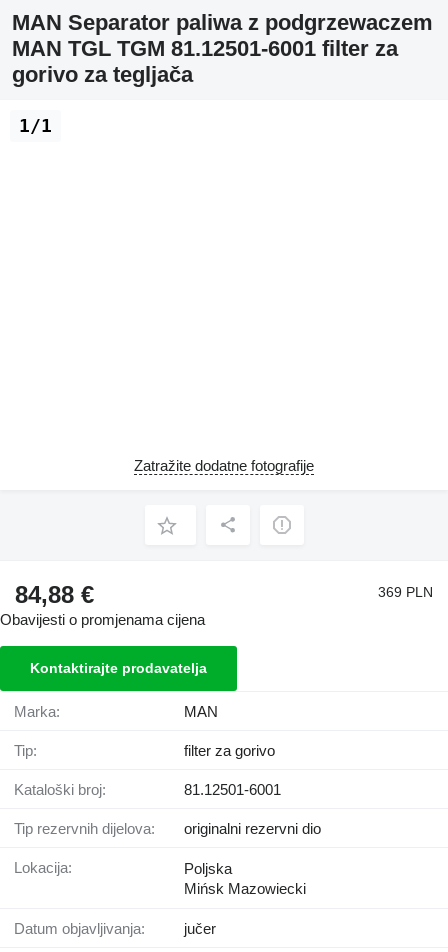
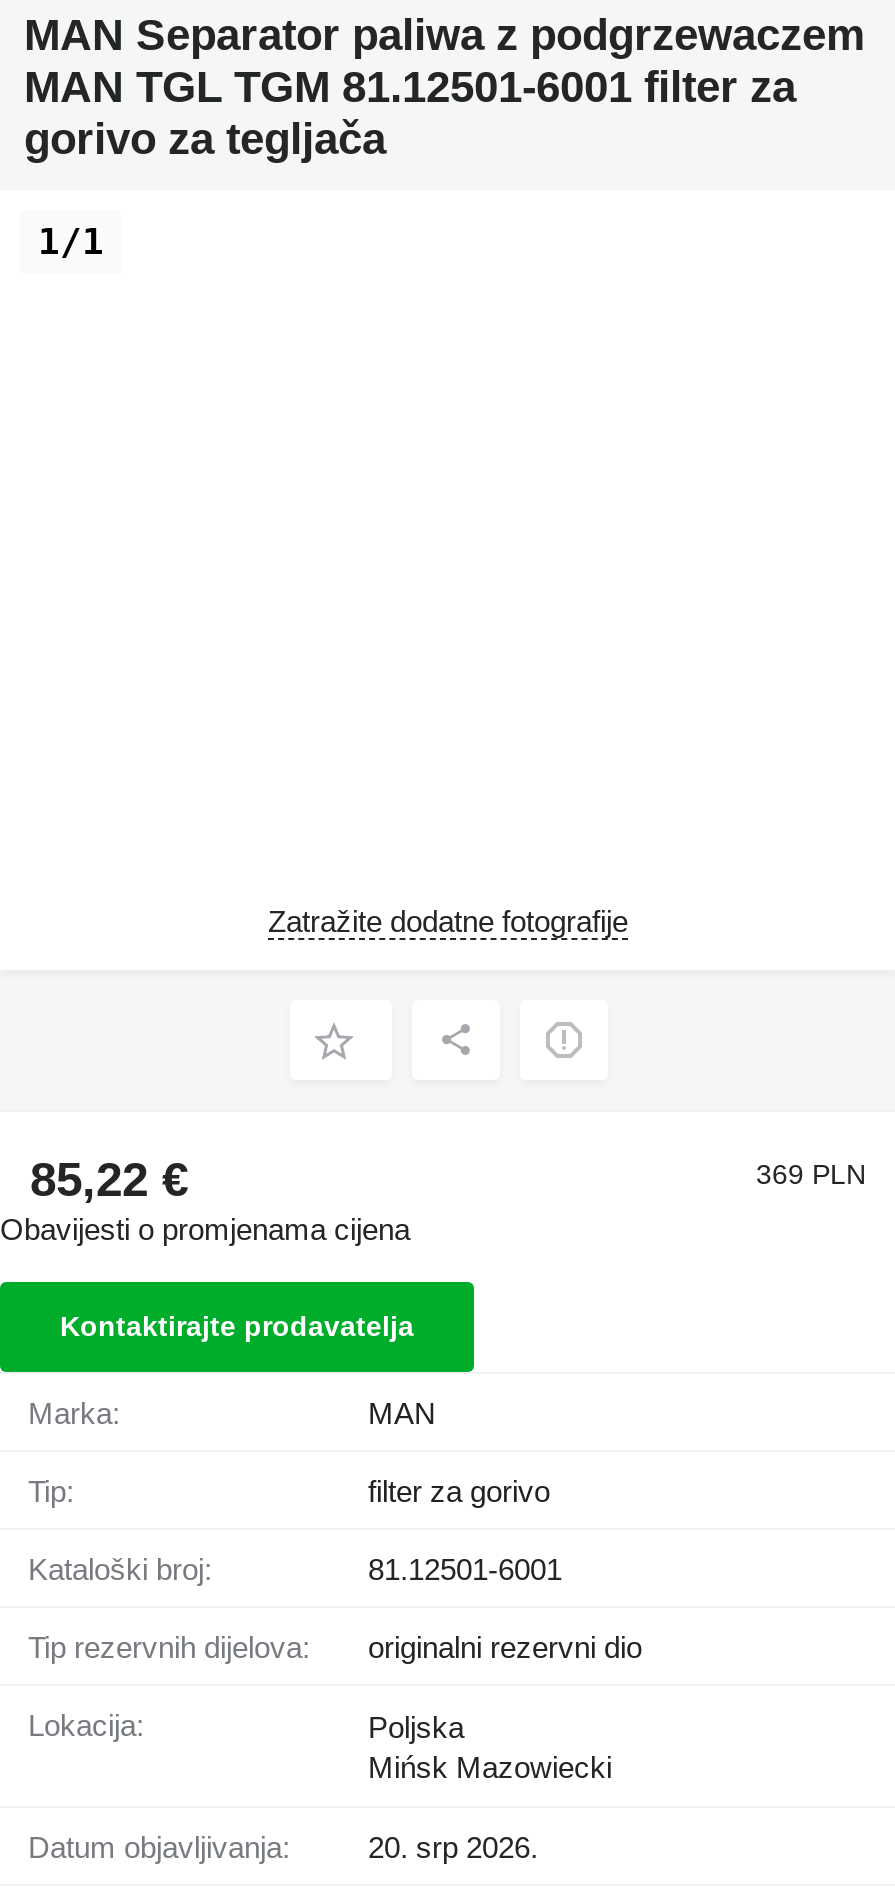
- 84,88 €
+ 85,22 €

- jučer
+ 20. srp 2026.
